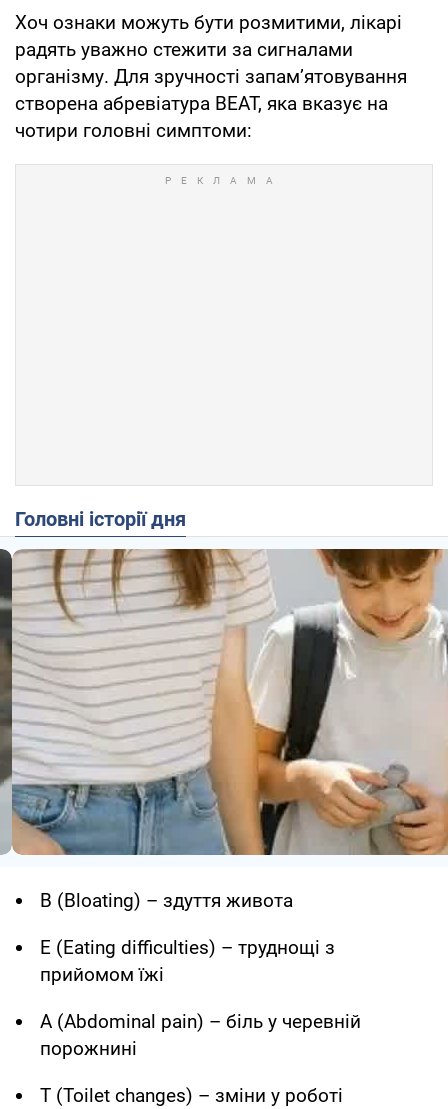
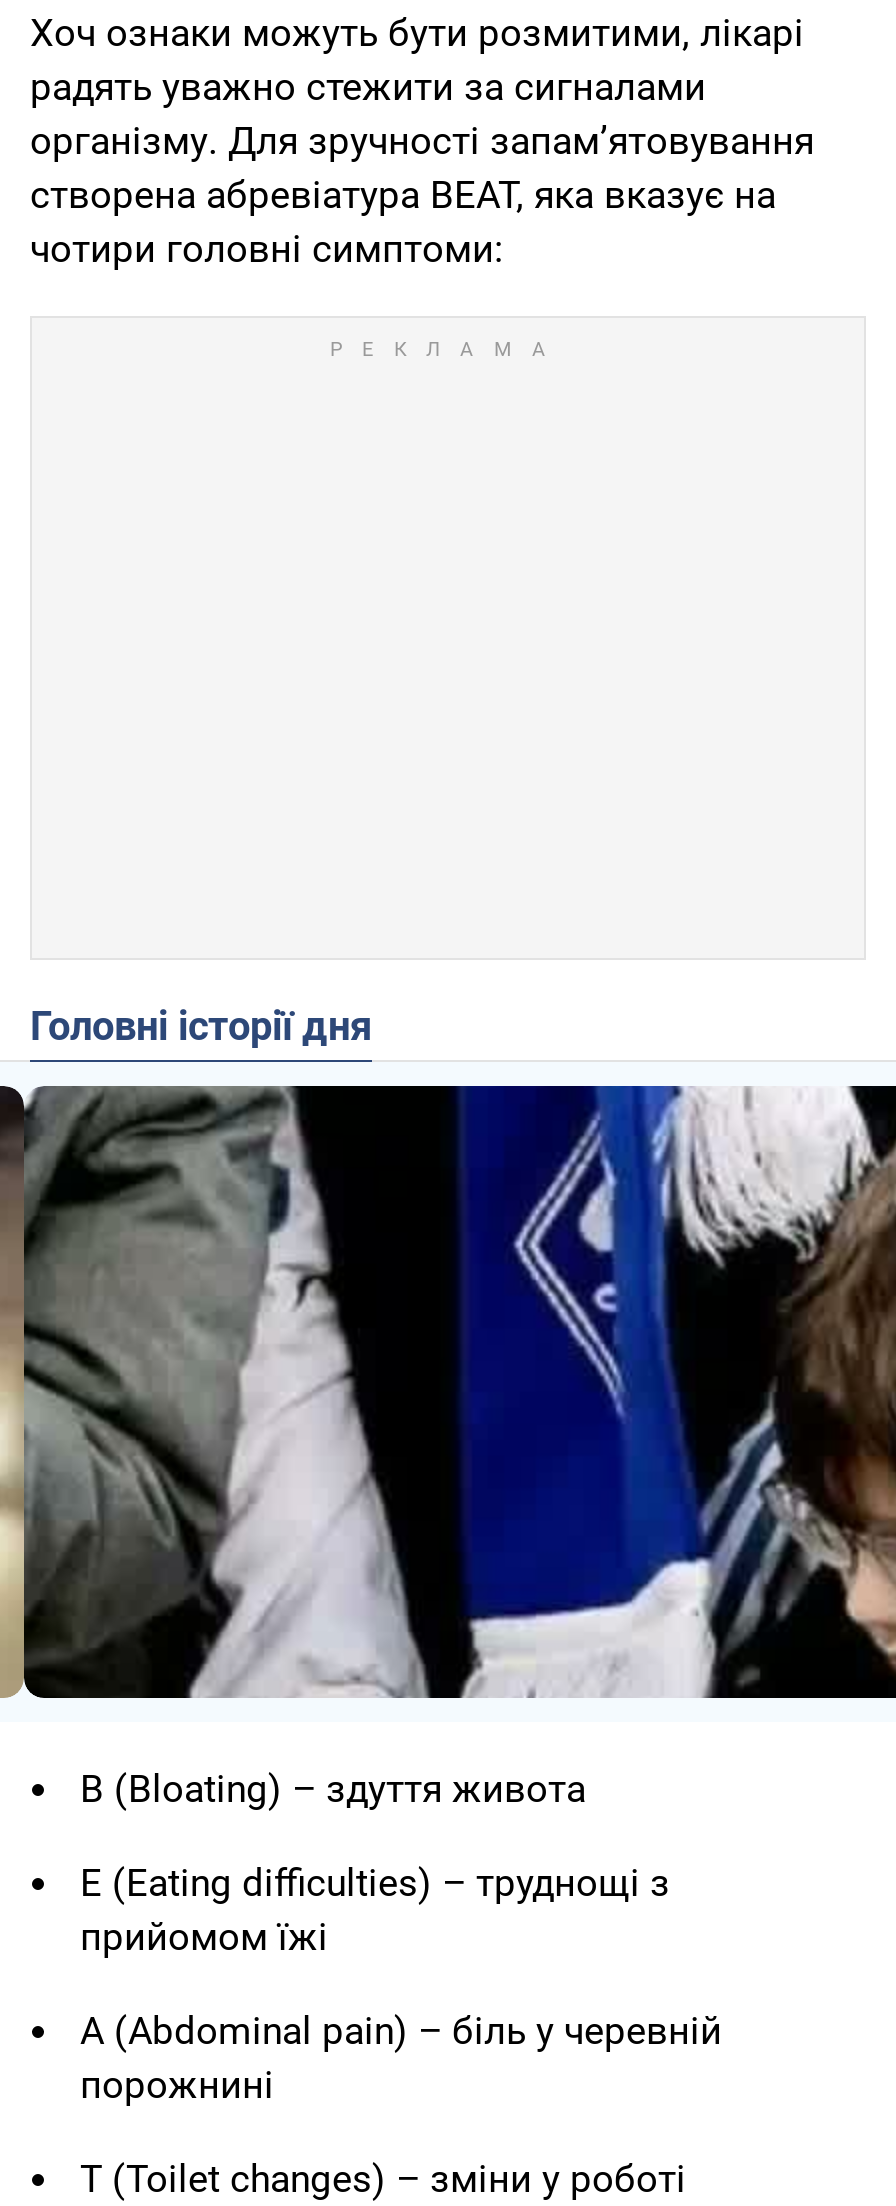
- [image]
+ [image]
